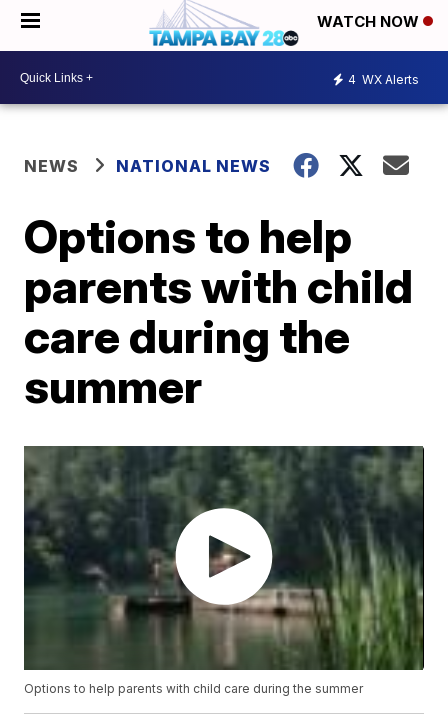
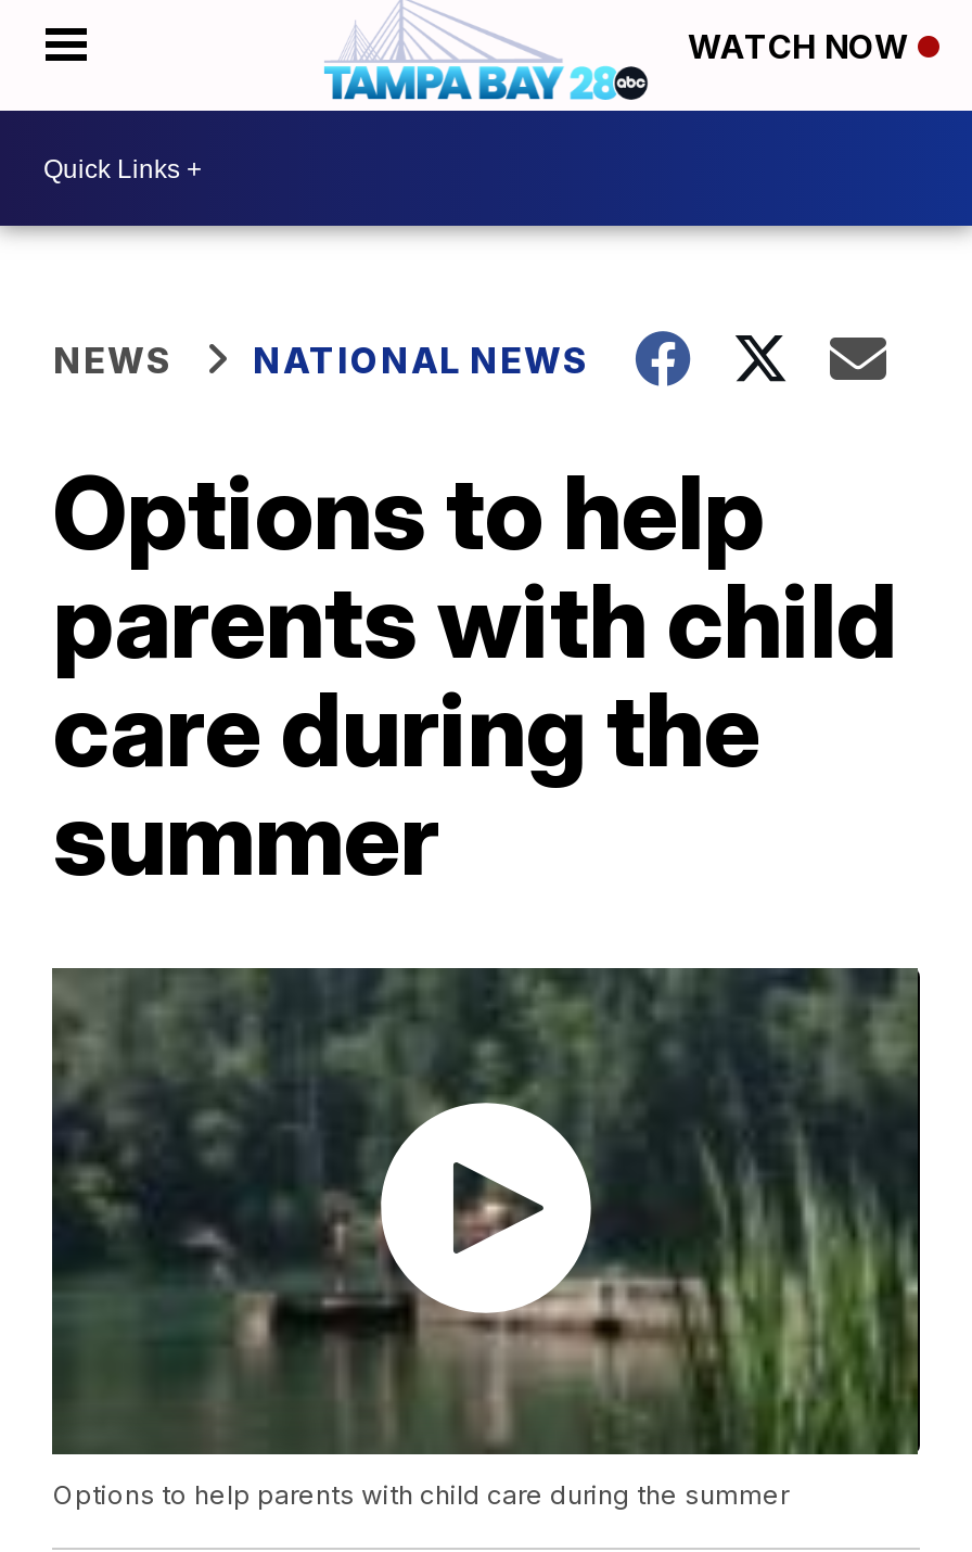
- 4 WX Alerts
